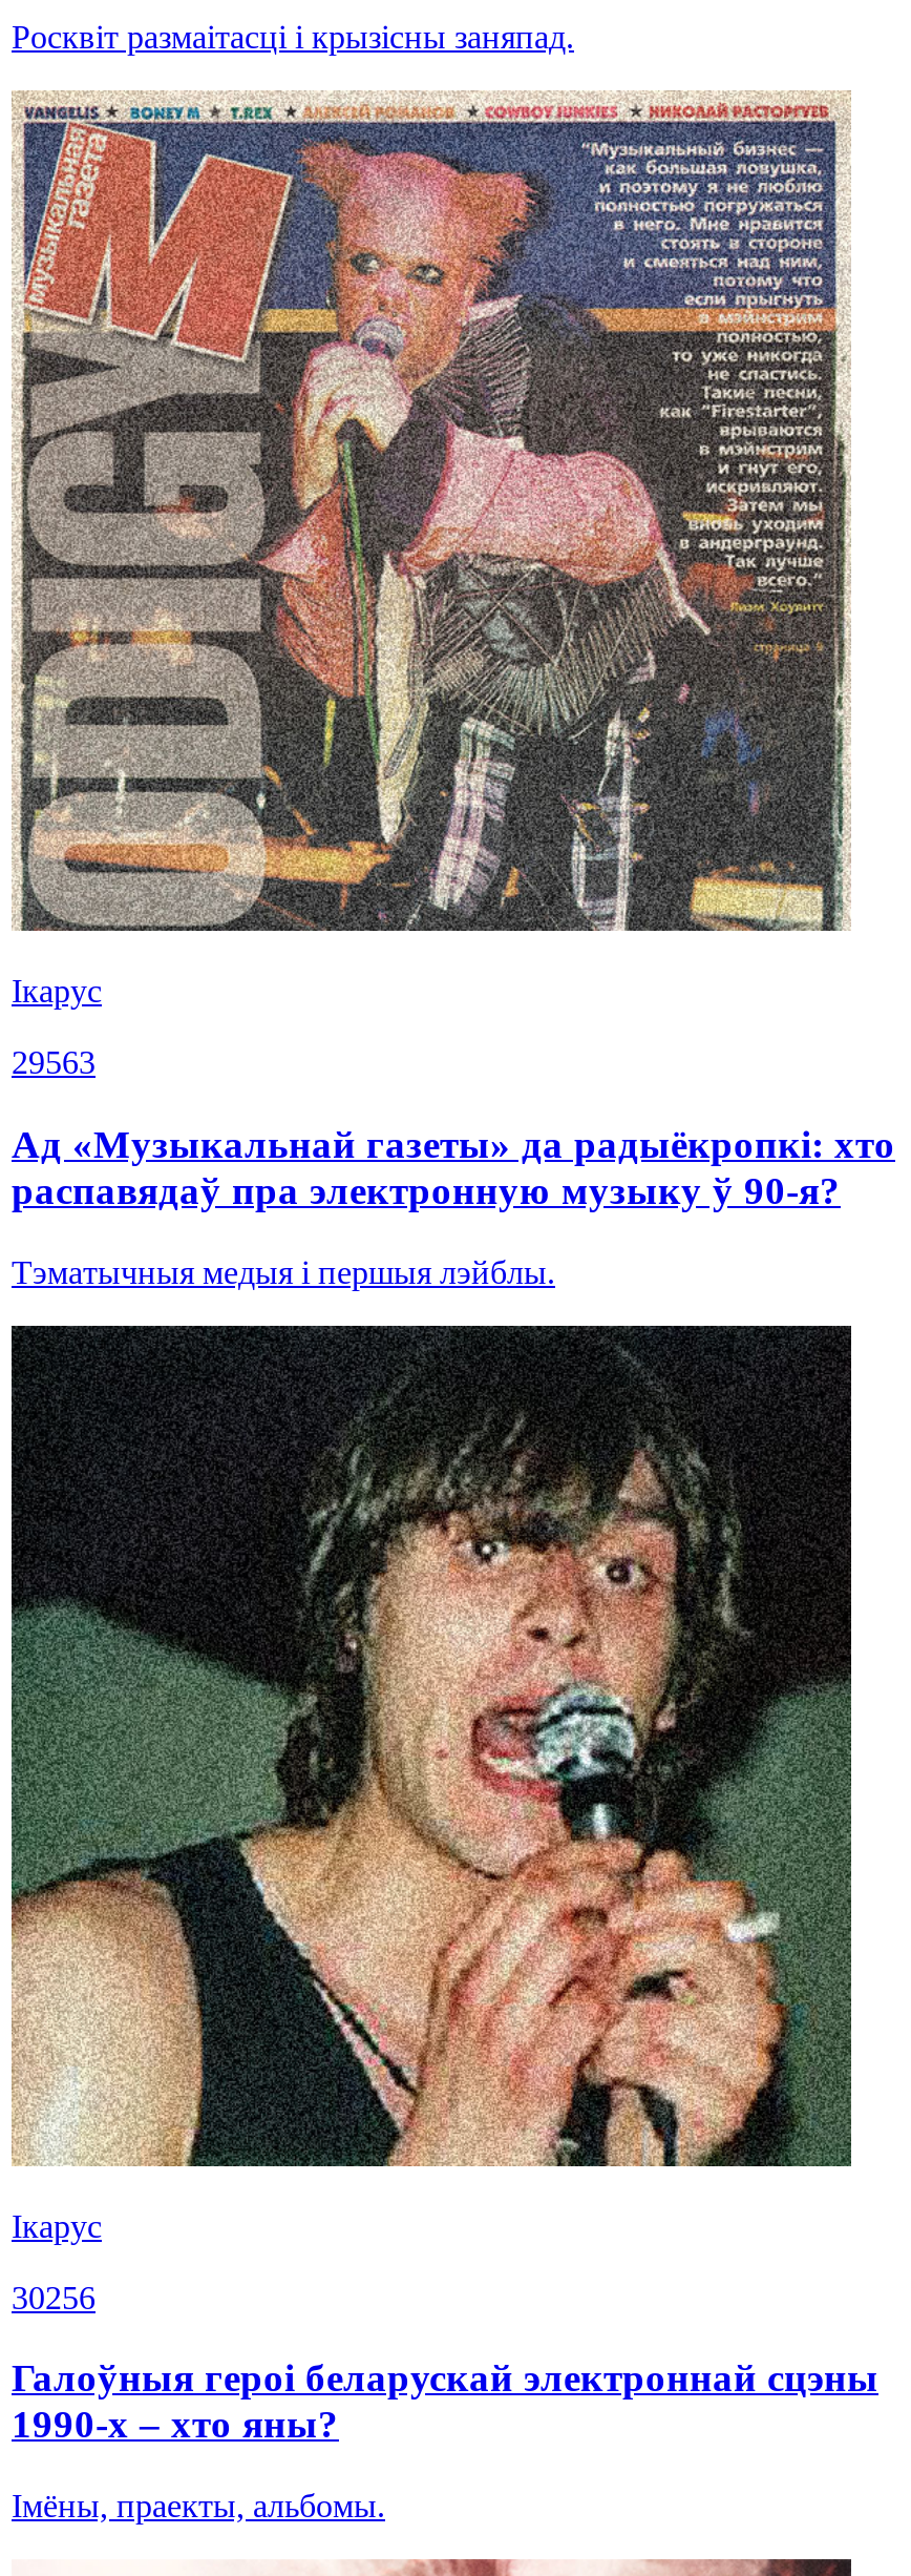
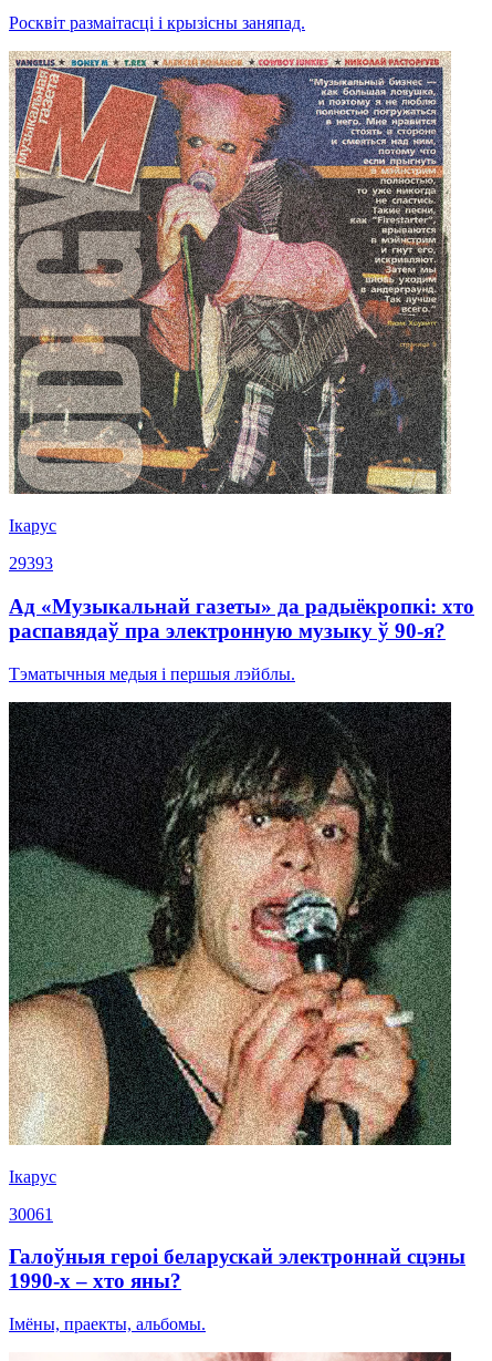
- 29563
+ 29393

- 30256
+ 30061
